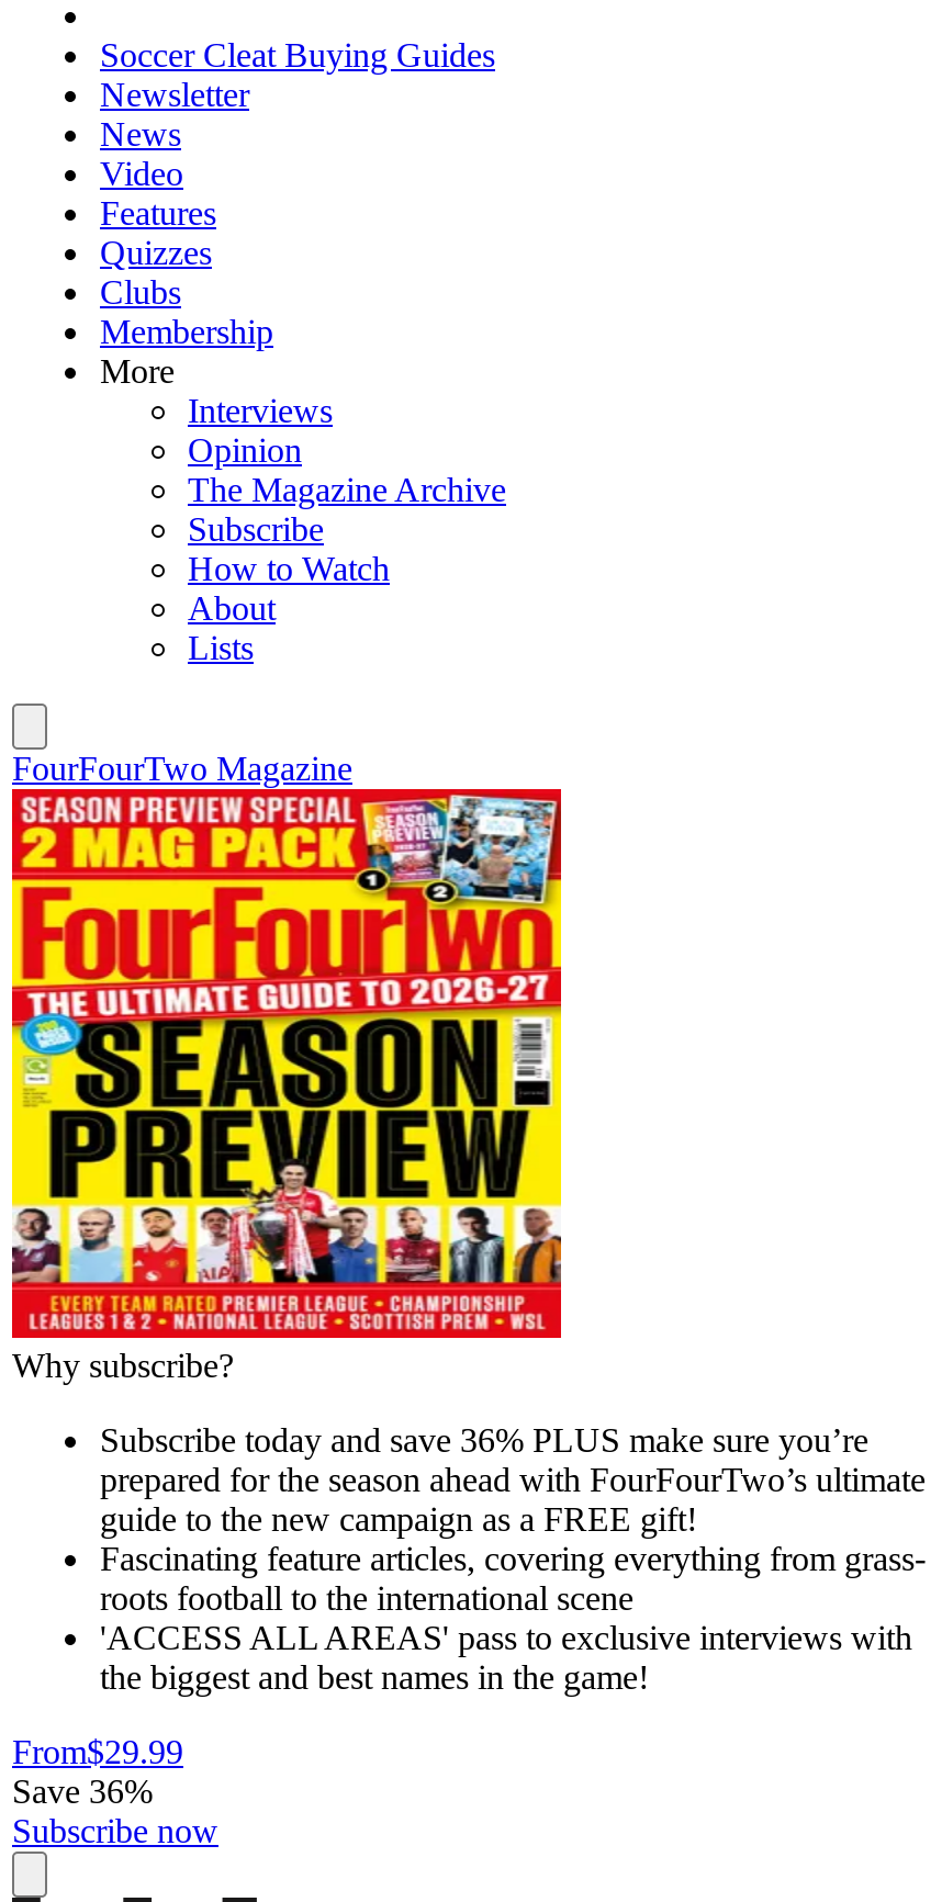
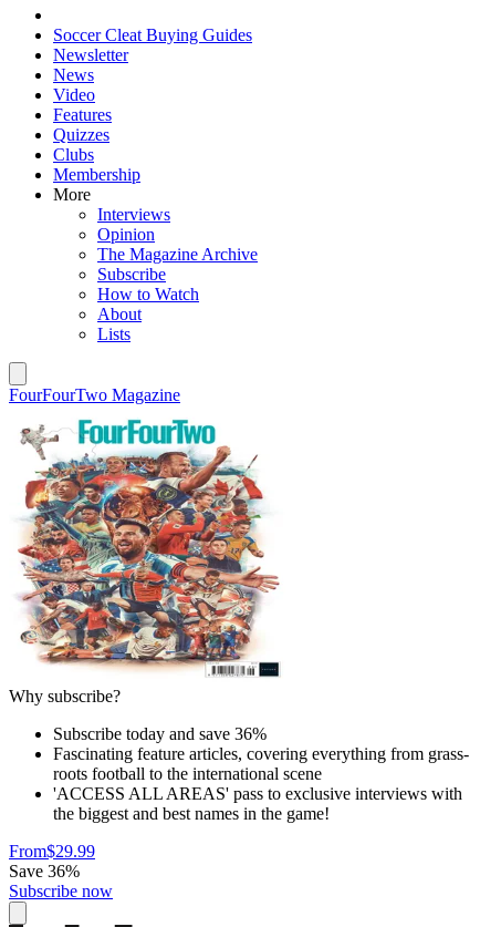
- [image]
- Subscribe today and save 36% PLUS make sure you’re
- prepared for the season ahead with FourFourTwo’s ultimate
- guide to the new campaign as a FREE gift!
+ [image]
+ Subscribe today and save 36%
